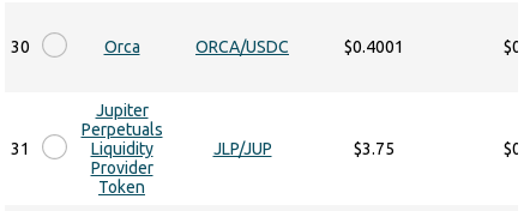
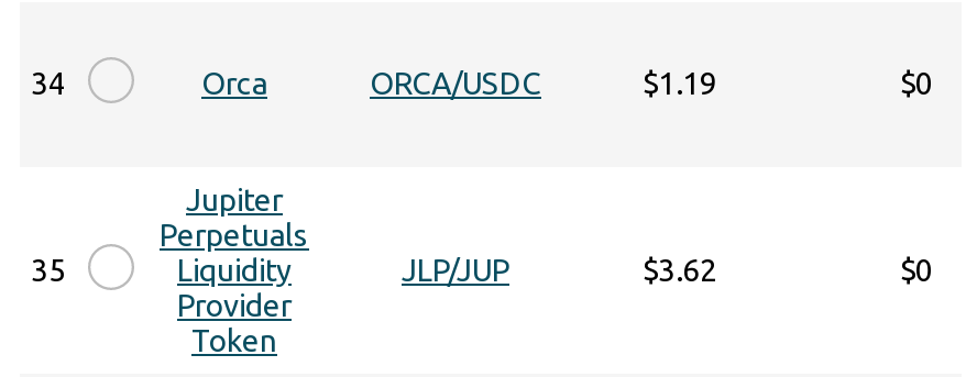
- 30
+ 34

- $0.4001
+ $1.19

- 31
+ 35

- $3.75
+ $3.62
